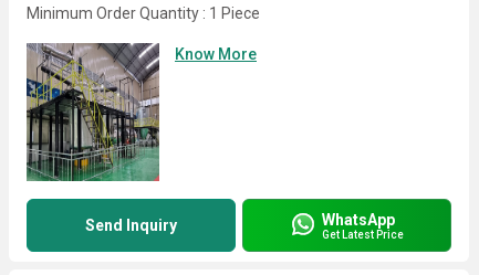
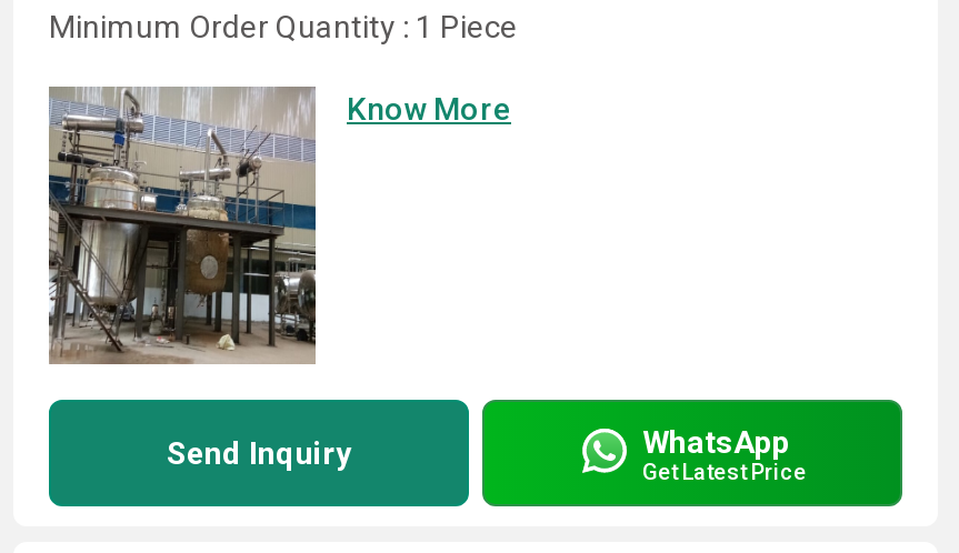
- [image]
+ [image]
